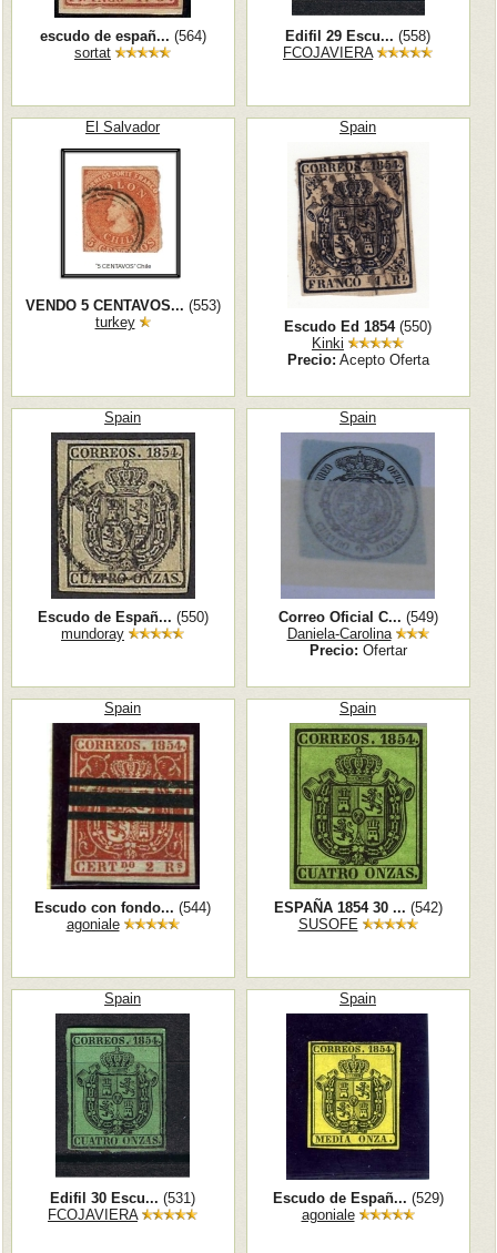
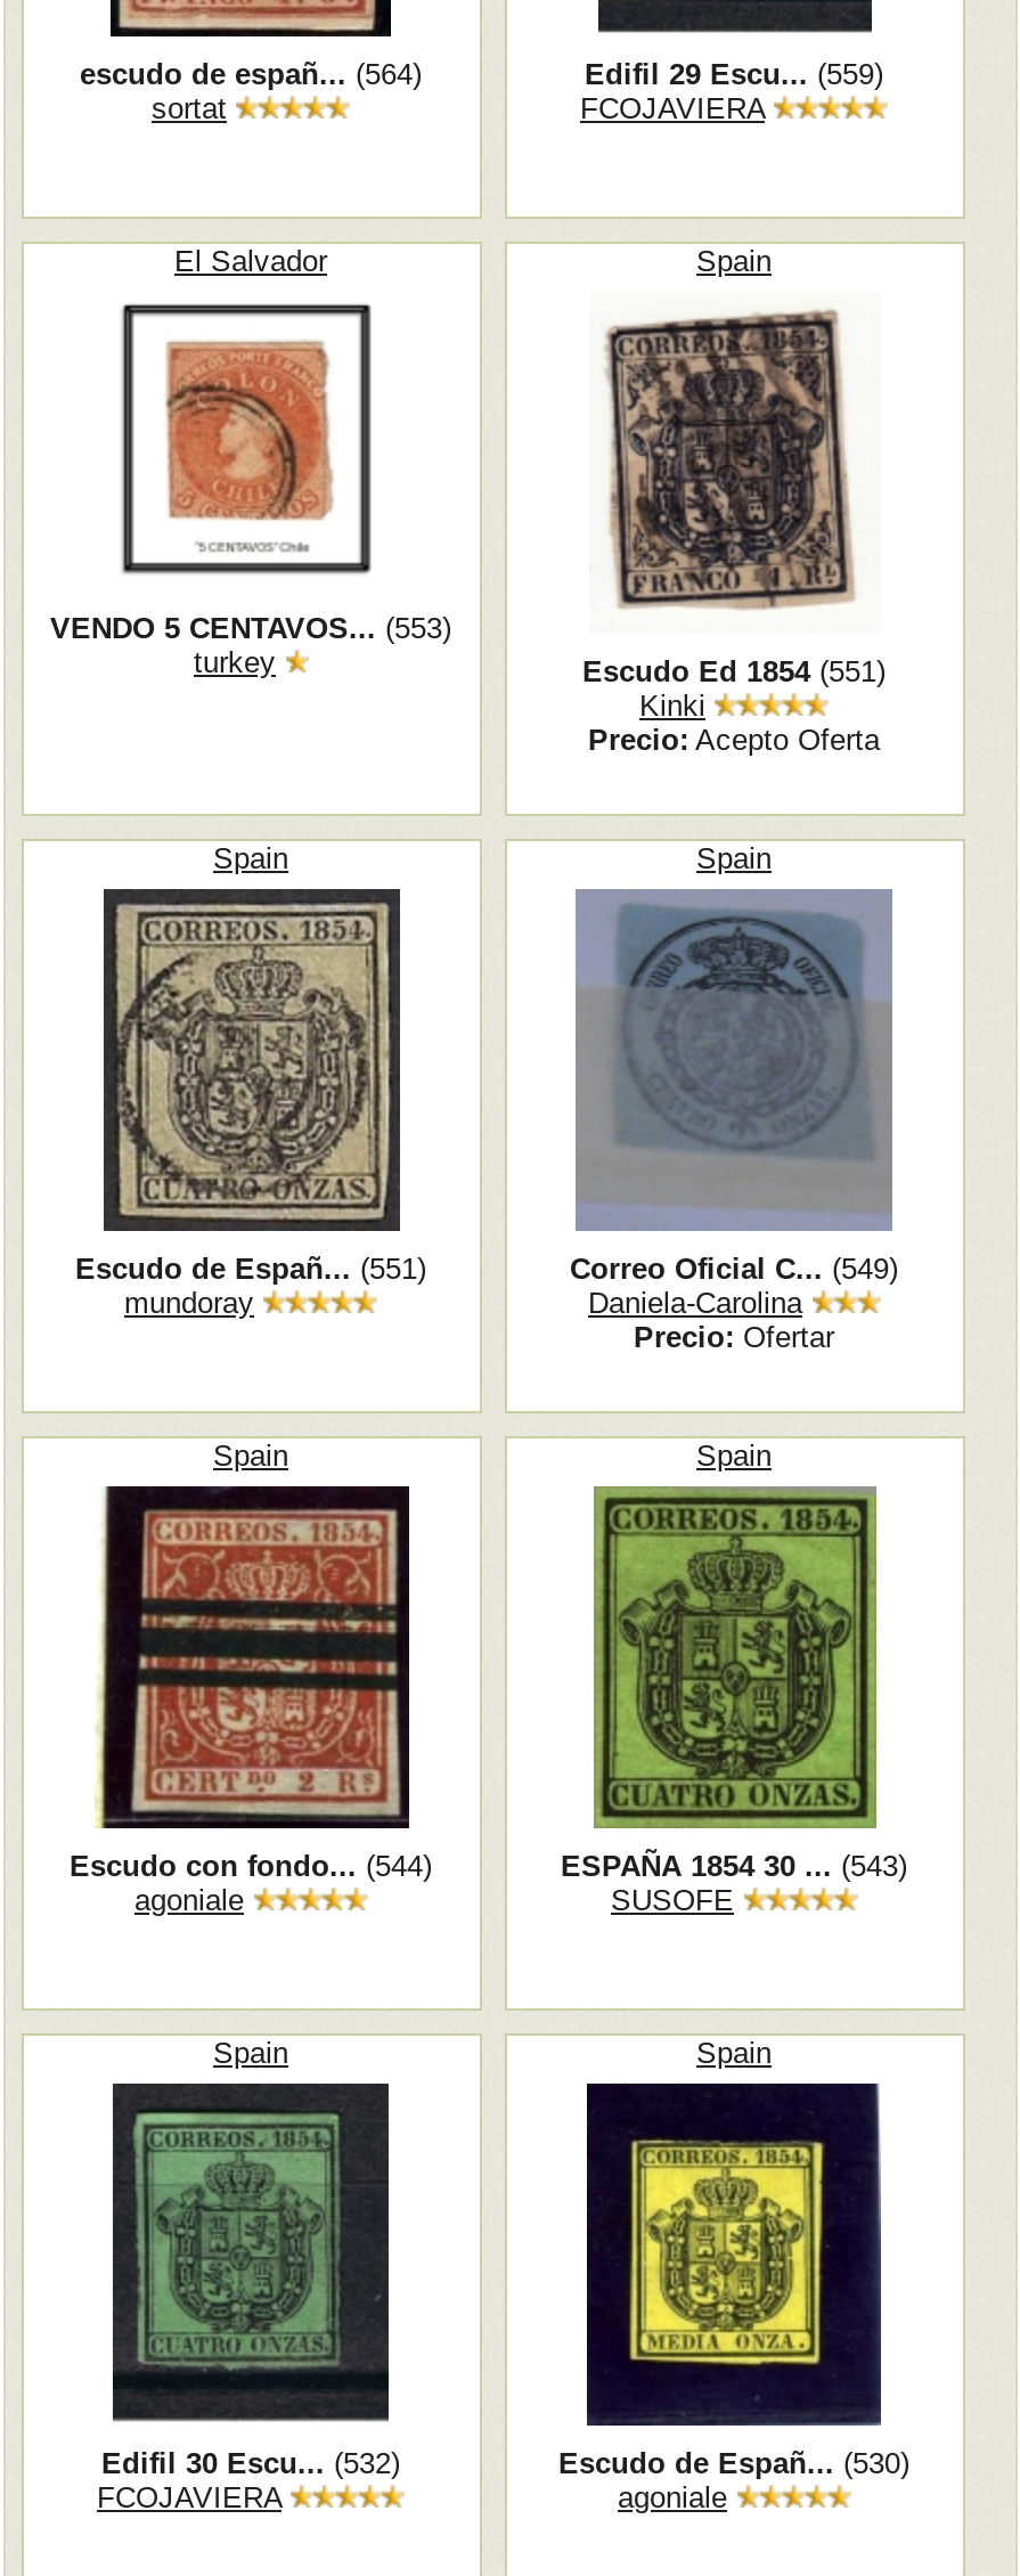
- Edifil 29 Escu... (558)
+ Edifil 29 Escu... (559)

- Escudo Ed 1854 (550)
+ Escudo Ed 1854 (551)

- Escudo de Españ... (550)
+ Escudo de Españ... (551)

- ESPAÑA 1854 30 ... (542)
+ ESPAÑA 1854 30 ... (543)

- Edifil 30 Escu... (531)
+ Edifil 30 Escu... (532)

- Escudo de Españ... (529)
+ Escudo de Españ... (530)
